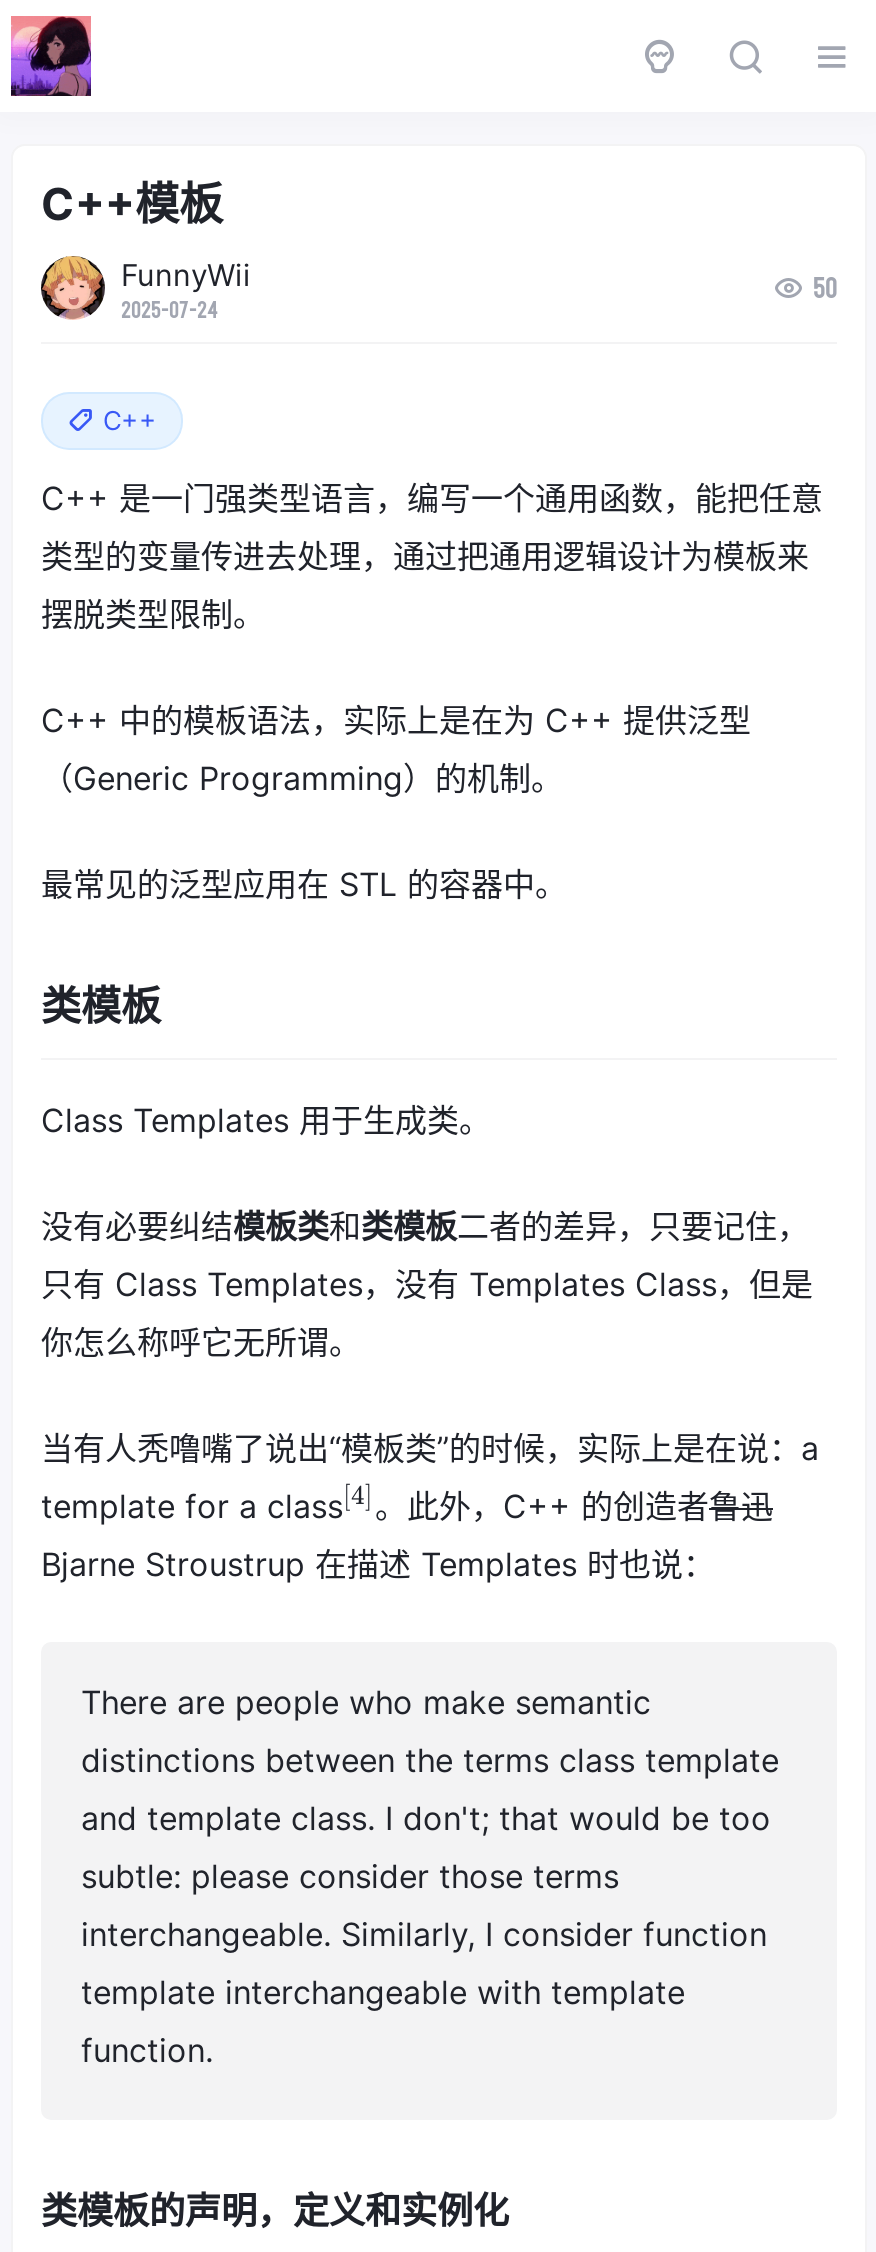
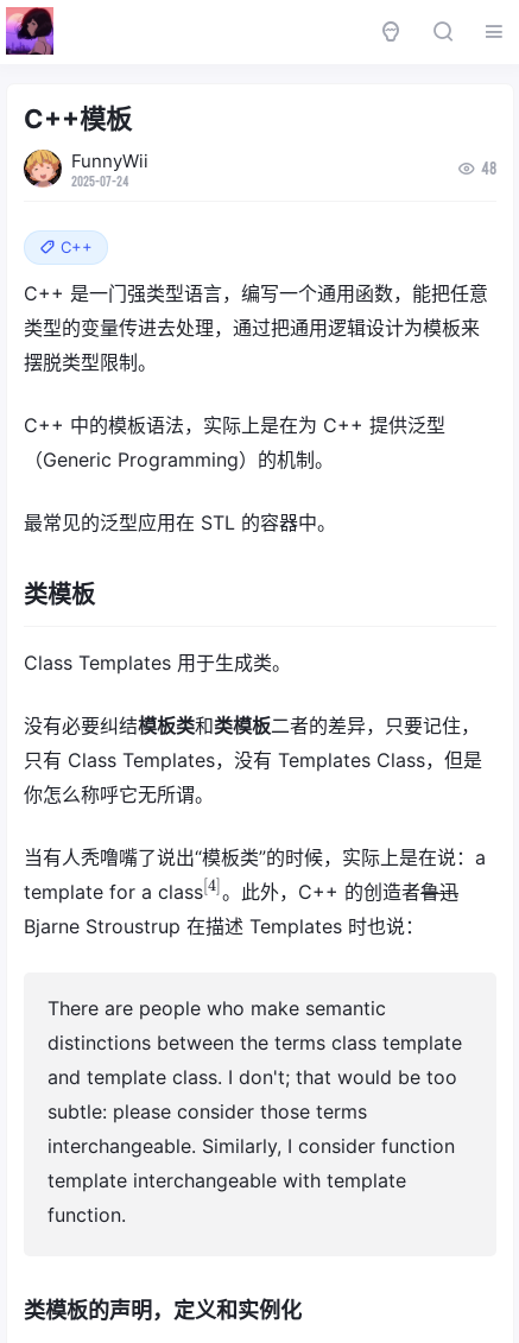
- 50
+ 48
